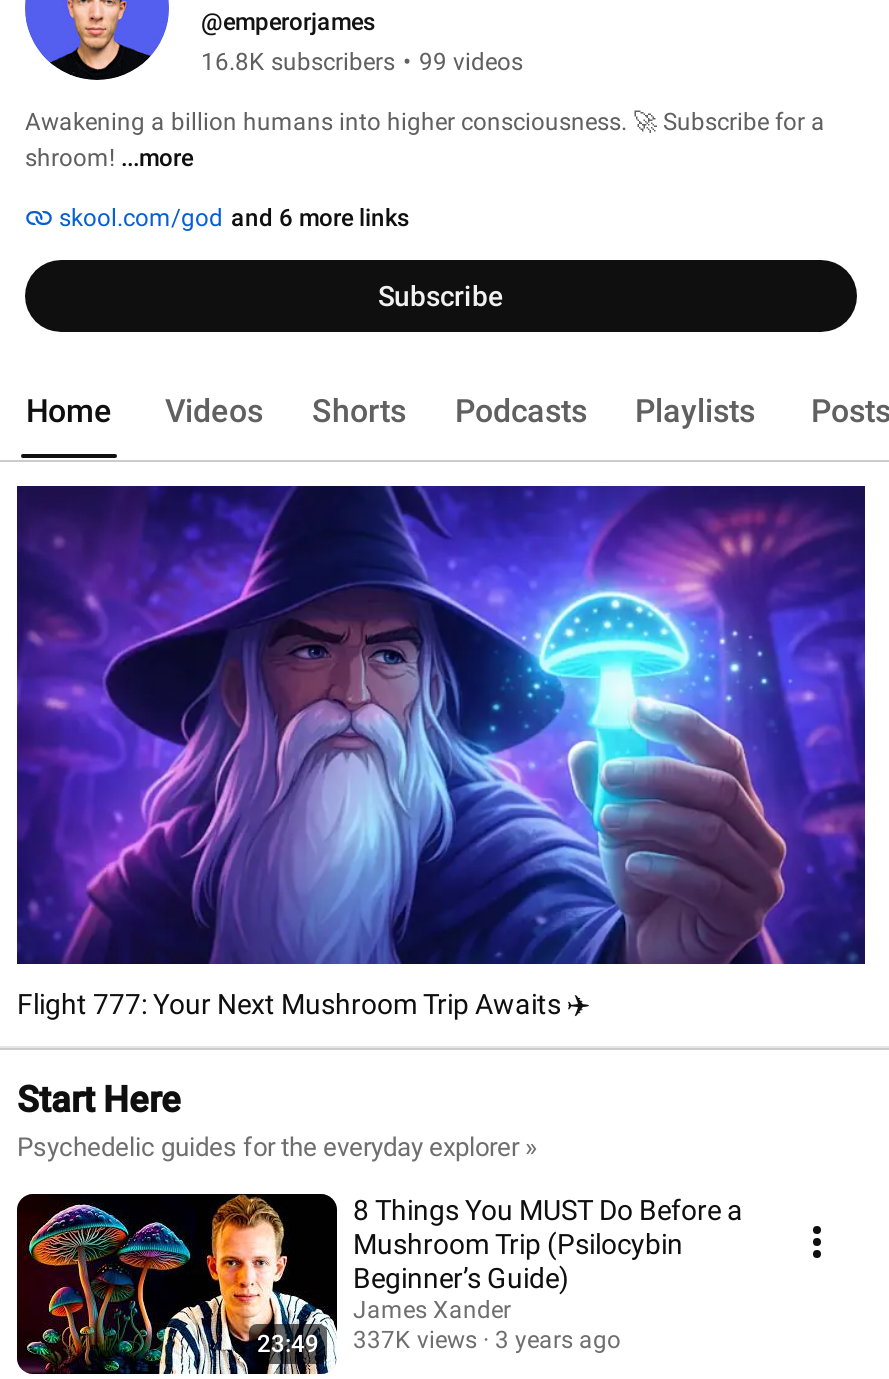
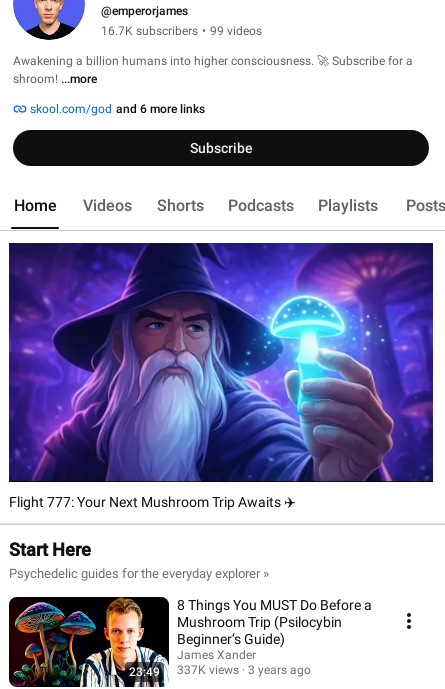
- 16.8K subscribers • 99 videos
+ 16.7K subscribers • 99 videos
